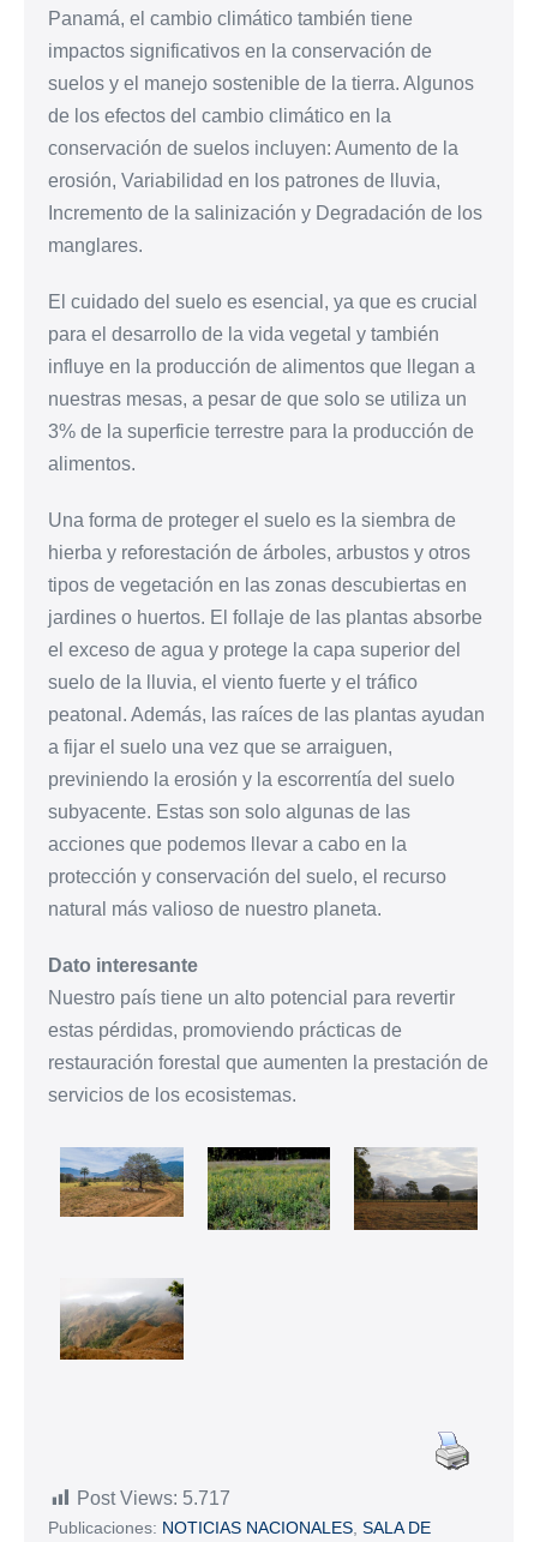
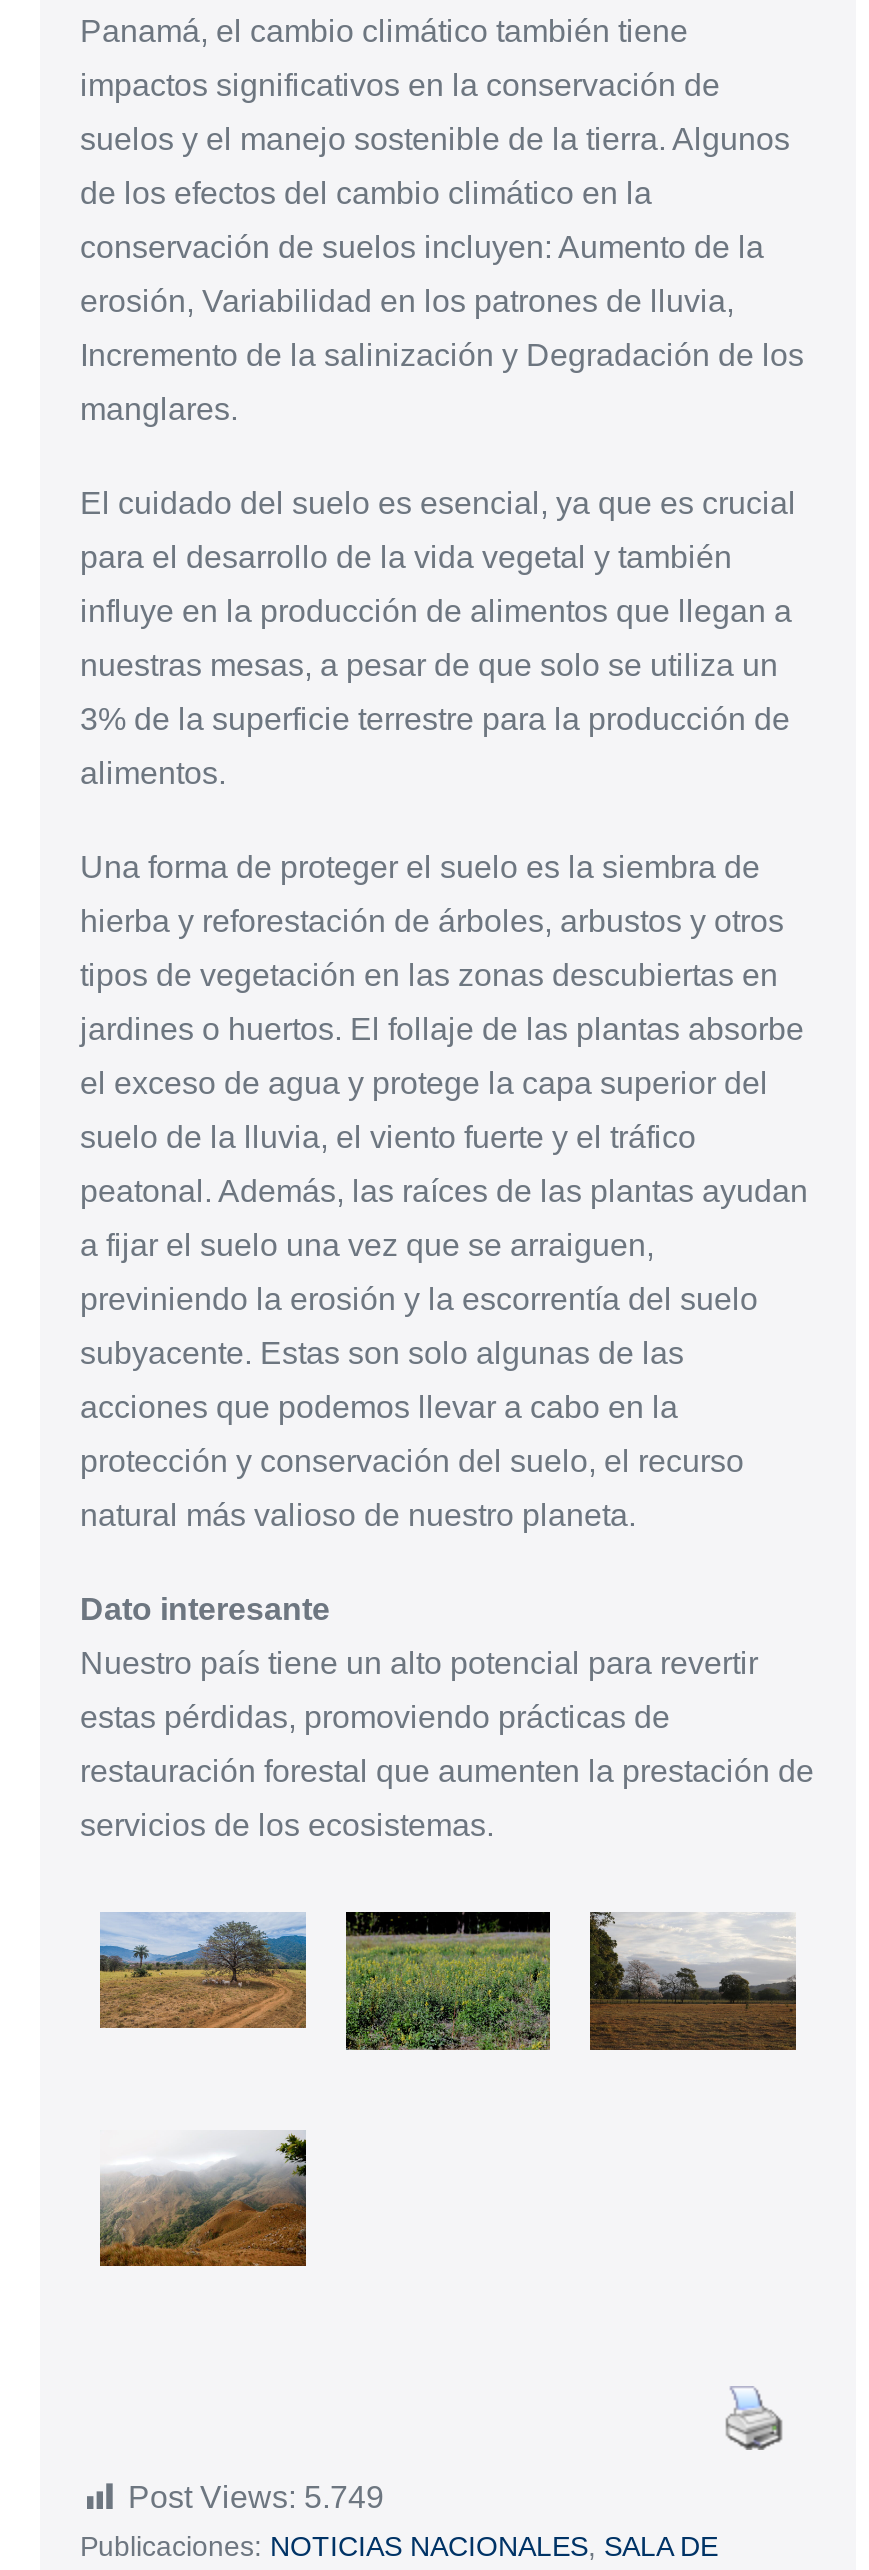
- Post Views: 5.717
+ Post Views: 5.749
